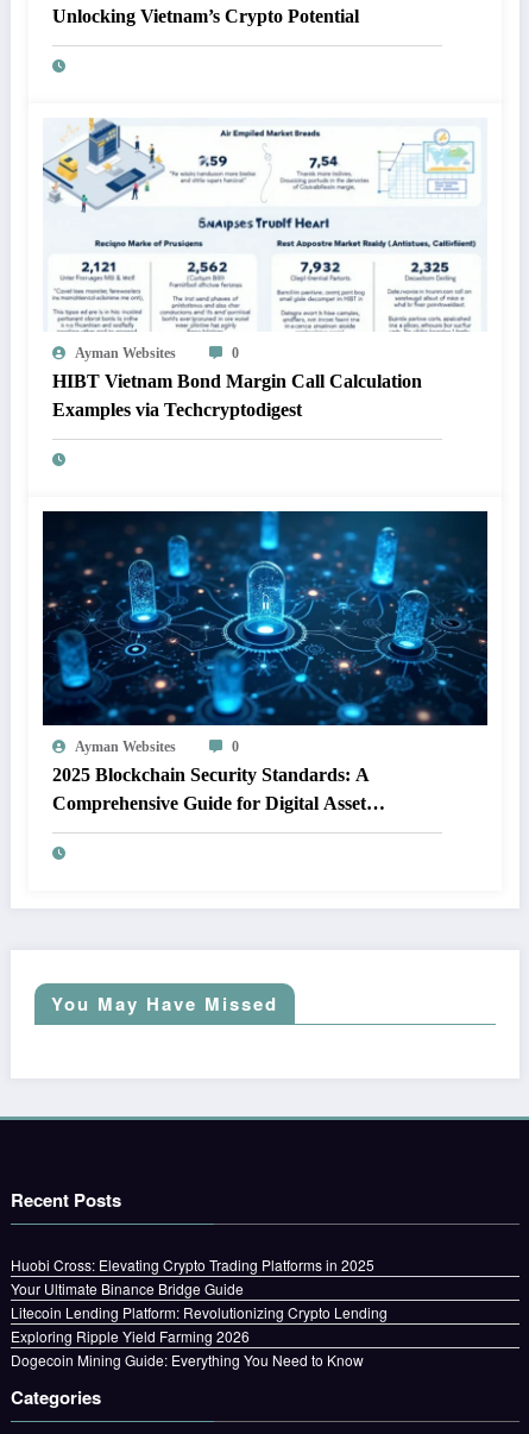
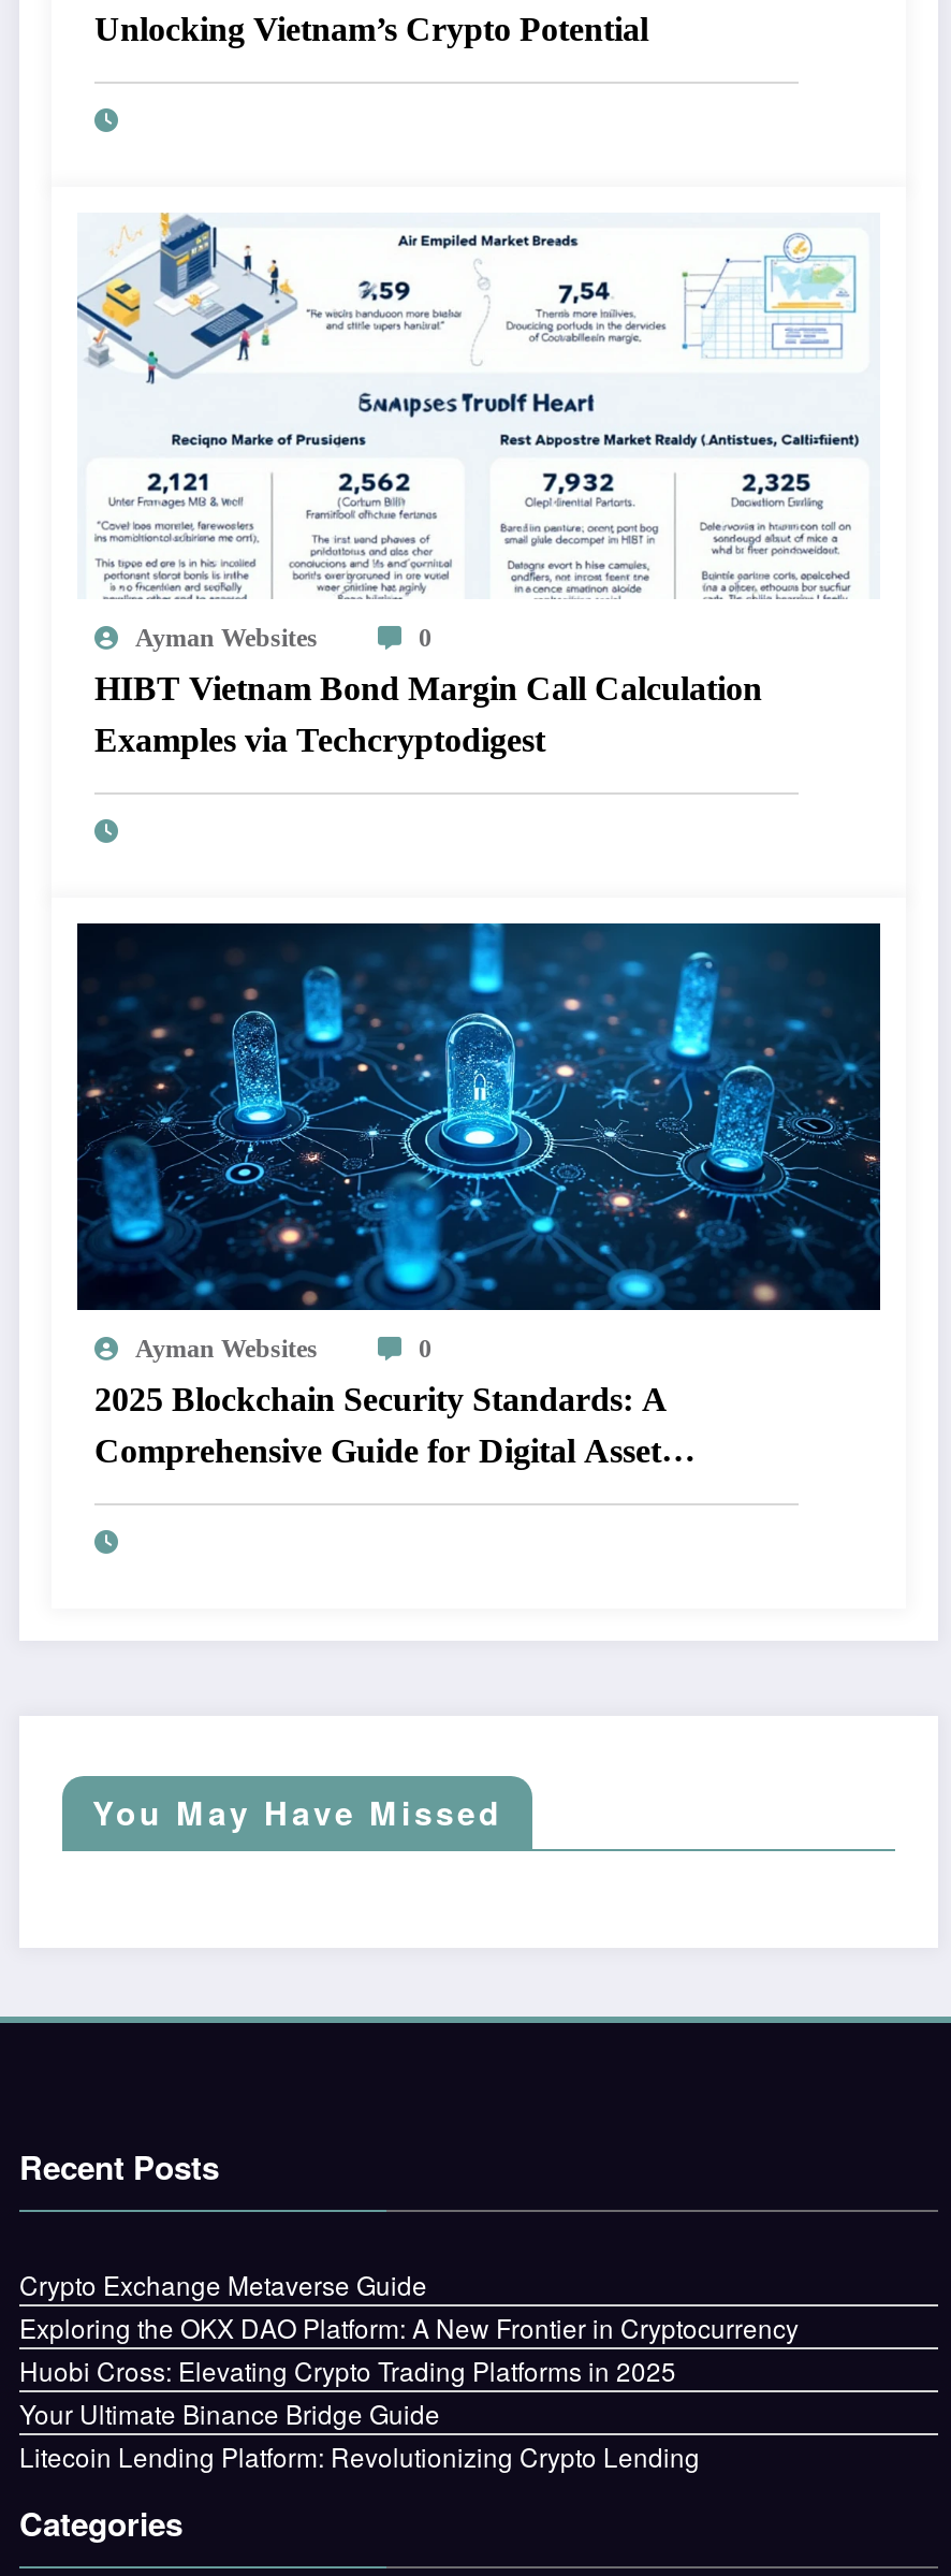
+ Crypto Exchange Metaverse Guide
+ Exploring the OKX DAO Platform: A New Frontier in Cryptocurrency

moved down: Huobi Cross: Elevating Crypto Trading Platforms in 2025 | Your Ultimate Binance Bridge Guide | Litecoin Lending Platform: Revolutionizing Crypto Lending

- Exploring Ripple Yield Farming 2026
- Dogecoin Mining Guide: Everything You Need to Know
